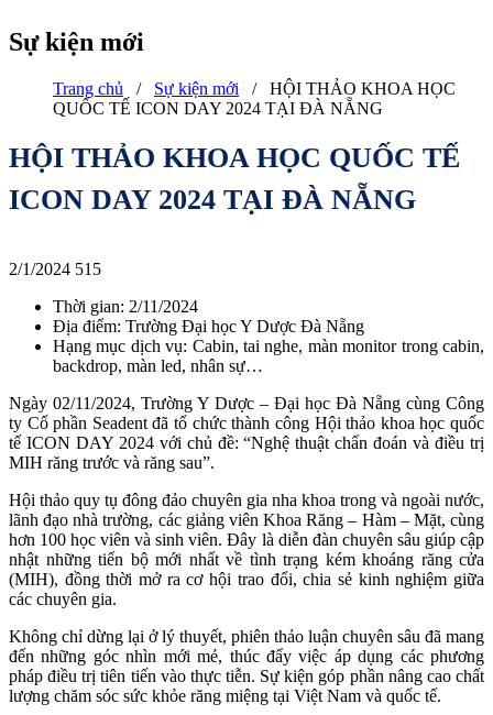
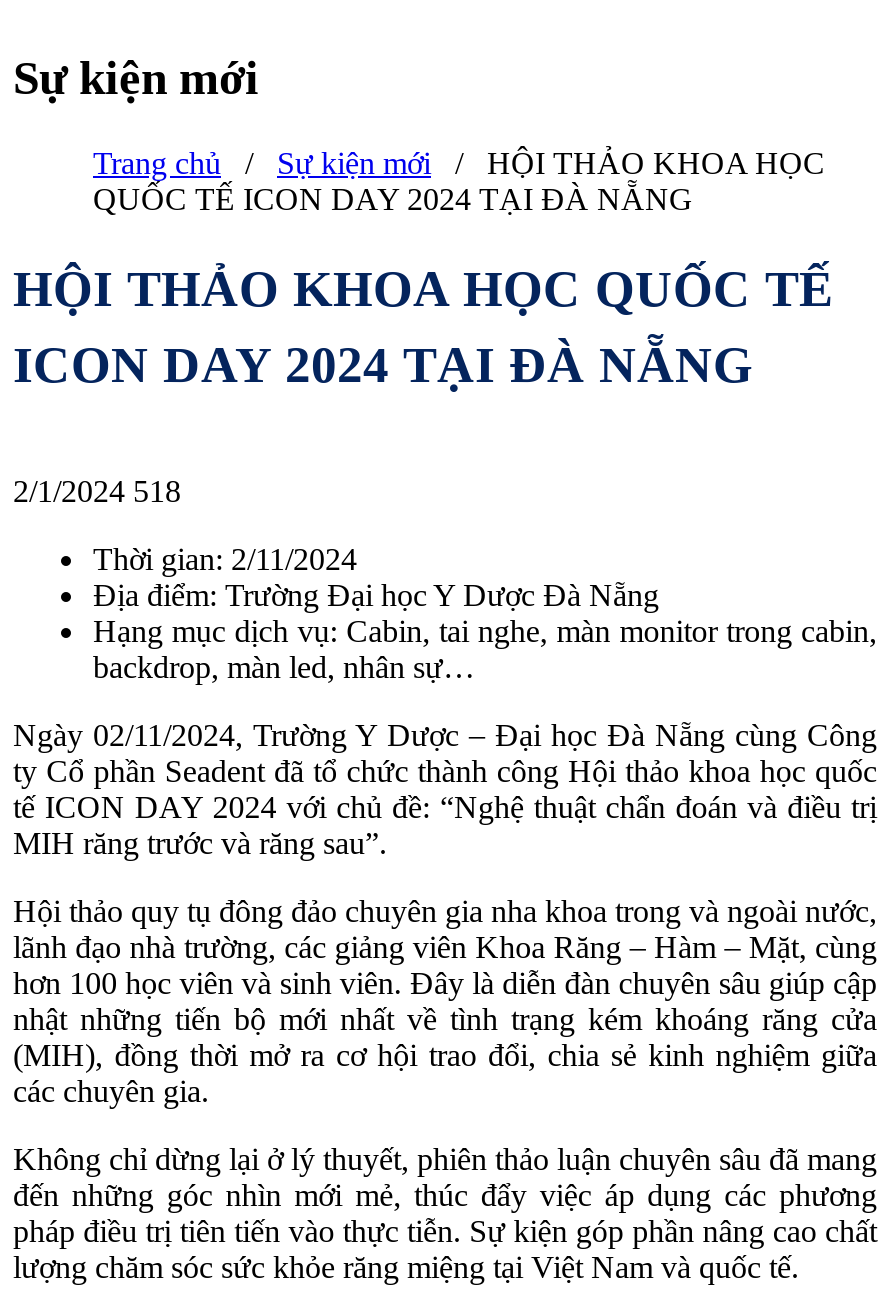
- 2/1/2024 515
+ 2/1/2024 518
